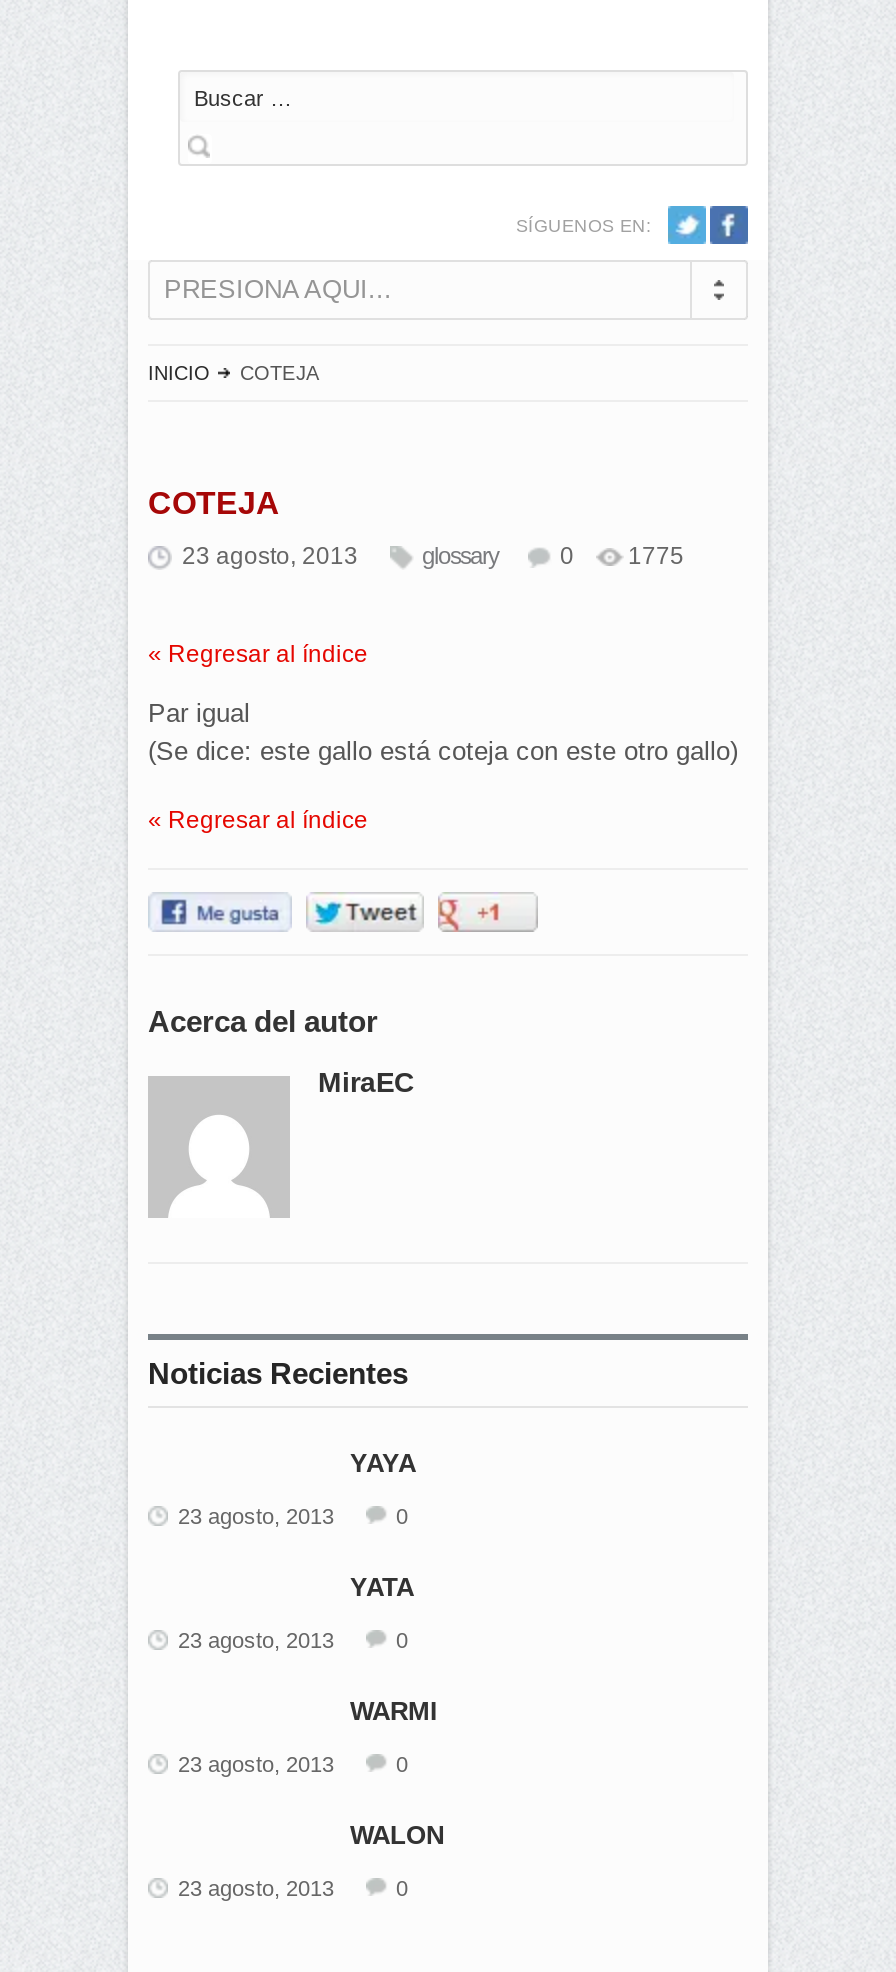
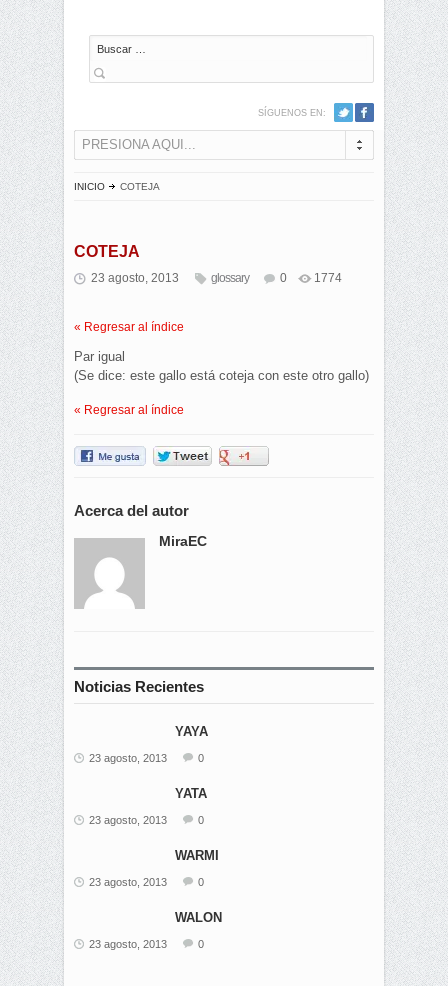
- 0 1775
+ 0 1774
